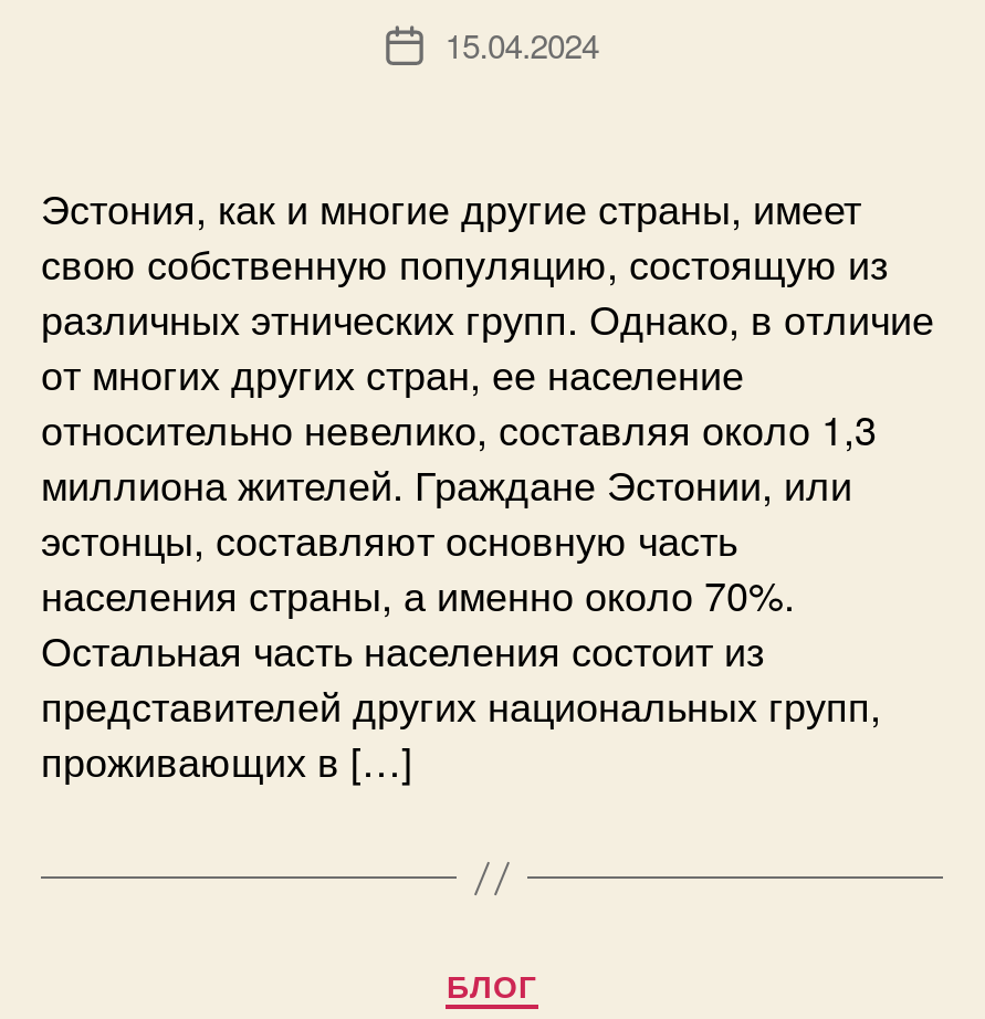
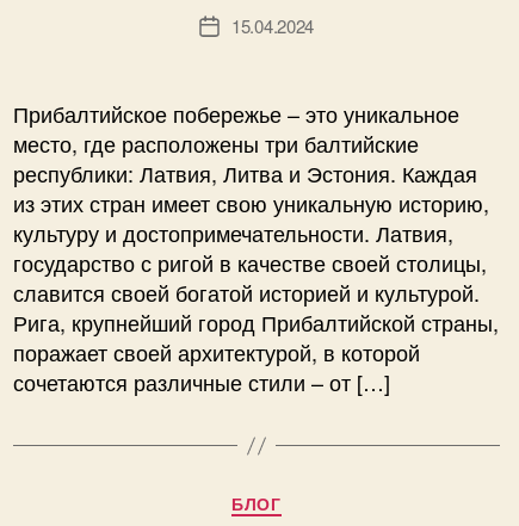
- Эстония, как и многие другие страны, имеет
- свою собственную популяцию, состоящую из
- различных этнических групп. Однако, в отличие
- от многих других стран, ее население
- относительно невелико, составляя около 1,3
- миллиона жителей. Граждане Эстонии, или
- эстонцы, составляют основную часть
- населения страны, а именно около 70%.
- Остальная часть населения состоит из
- представителей других национальных групп,
- проживающих в […]
+ Прибалтийское побережье – это уникальное
+ место, где расположены три балтийские
+ республики: Латвия, Литва и Эстония. Каждая
+ из этих стран имеет свою уникальную историю,
+ культуру и достопримечательности. Латвия,
+ государство с ригой в качестве своей столицы,
+ славится своей богатой историей и культурой.
+ Рига, крупнейший город Прибалтийской страны,
+ поражает своей архитектурой, в которой
+ сочетаются различные стили – от […]
